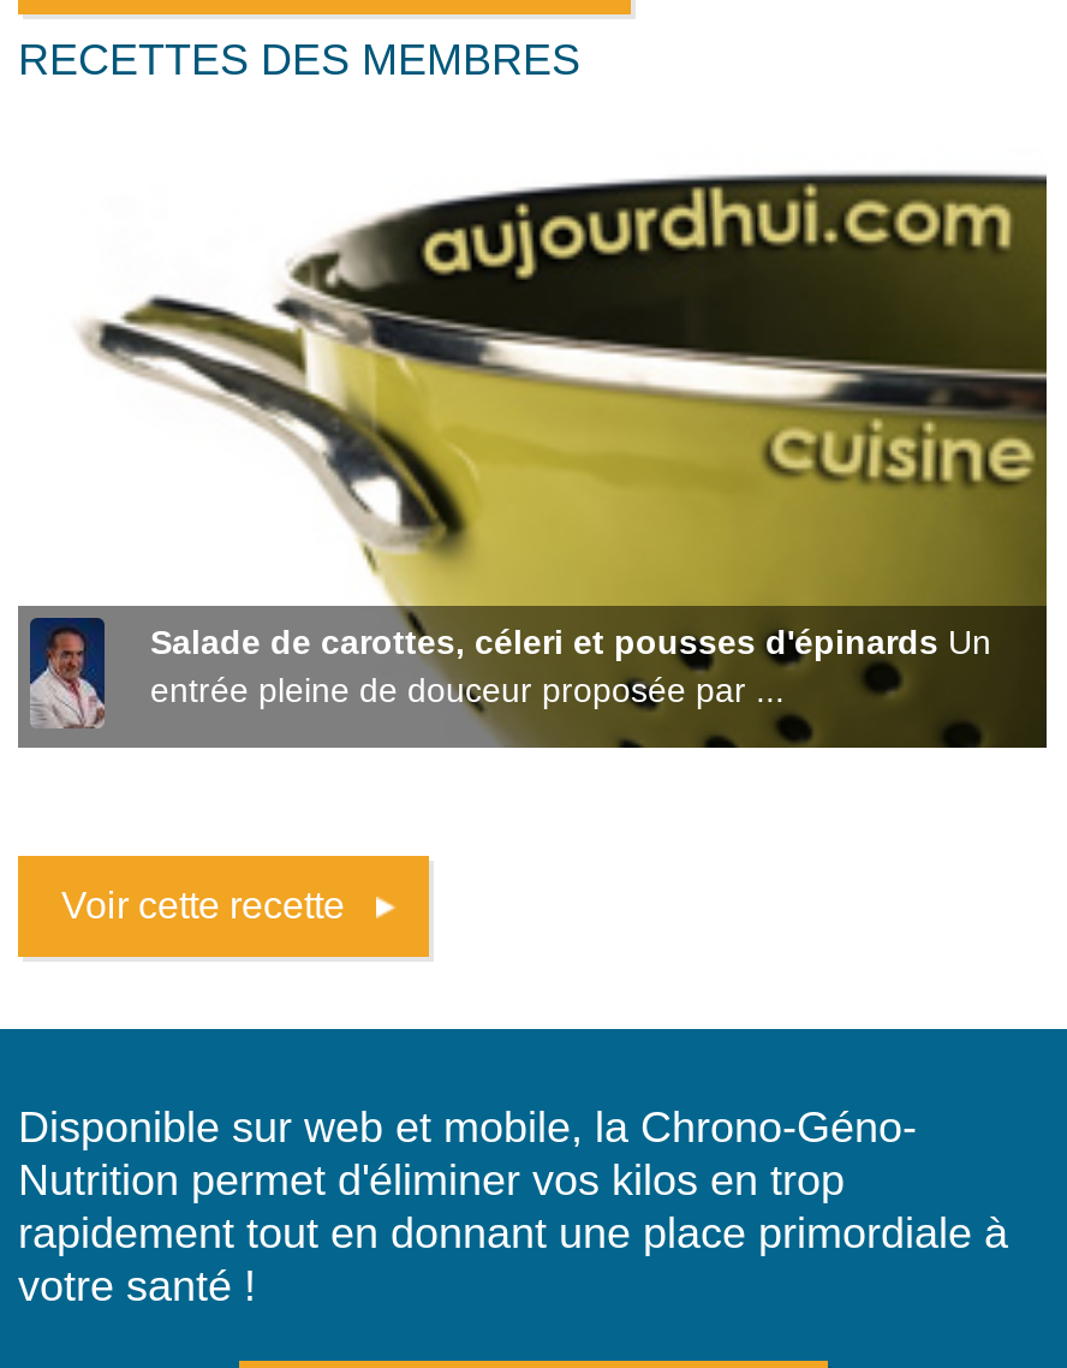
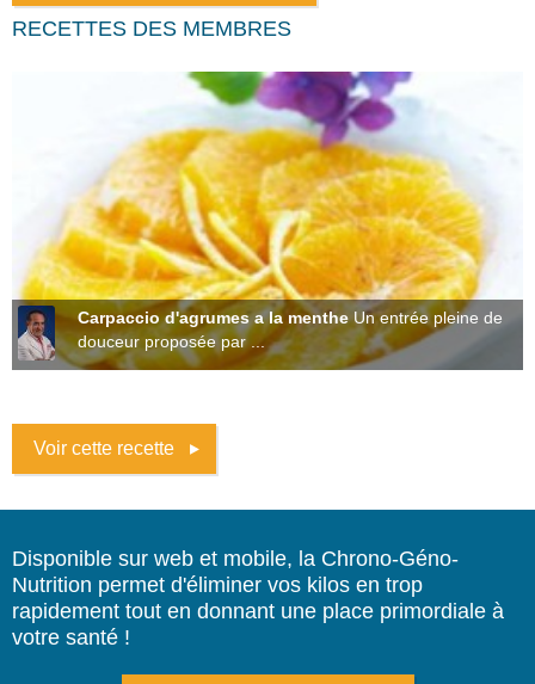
- [image]
- Salade de carottes, céleri et pousses d'épinards Un
- entrée pleine de douceur proposée par ...
+ [image]
+ Carpaccio d'agrumes a la menthe Un entrée pleine de
+ douceur proposée par ...
